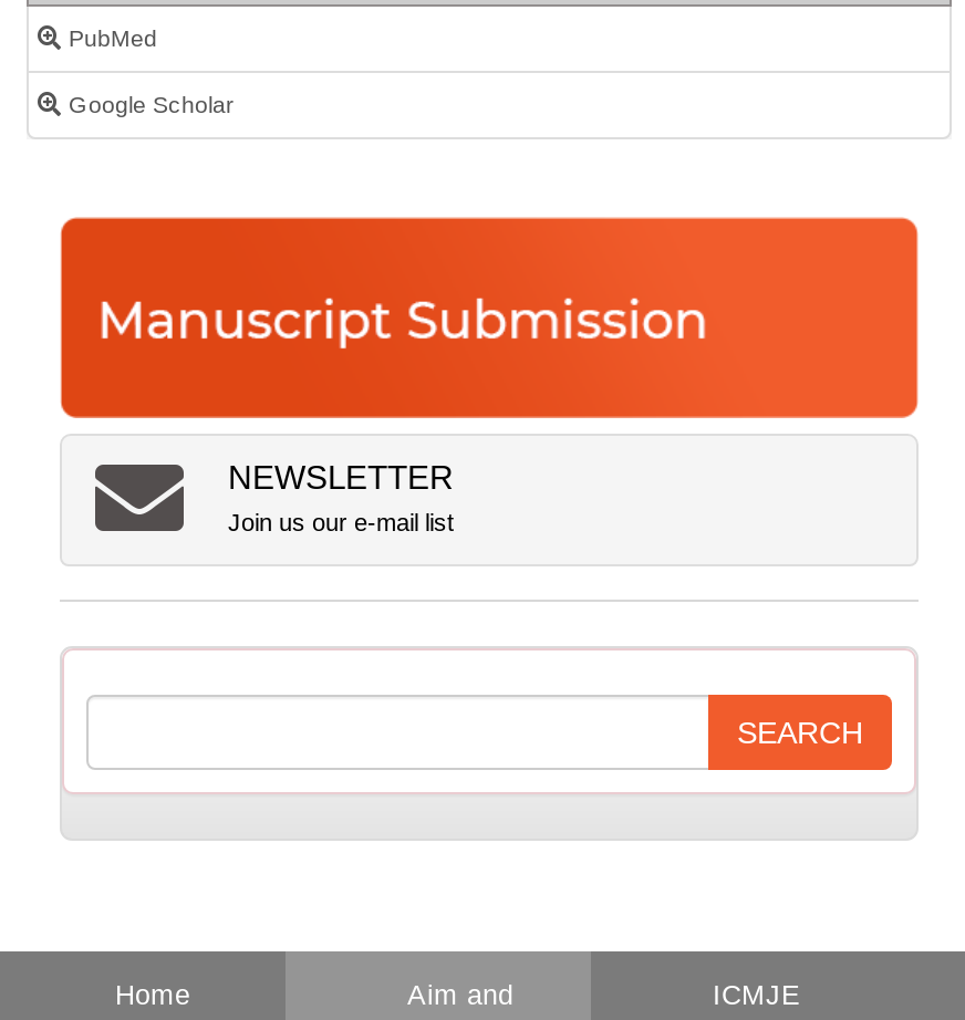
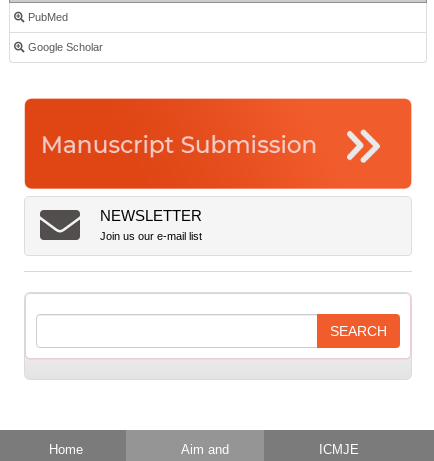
+ [image]
